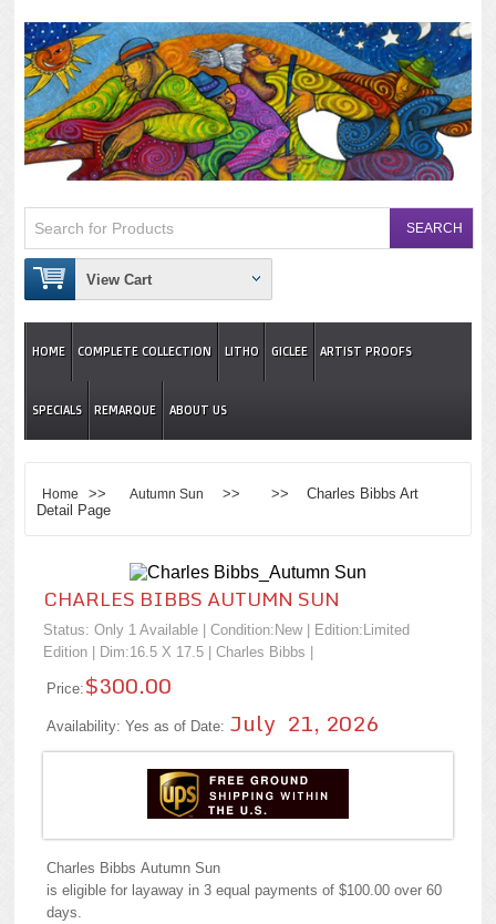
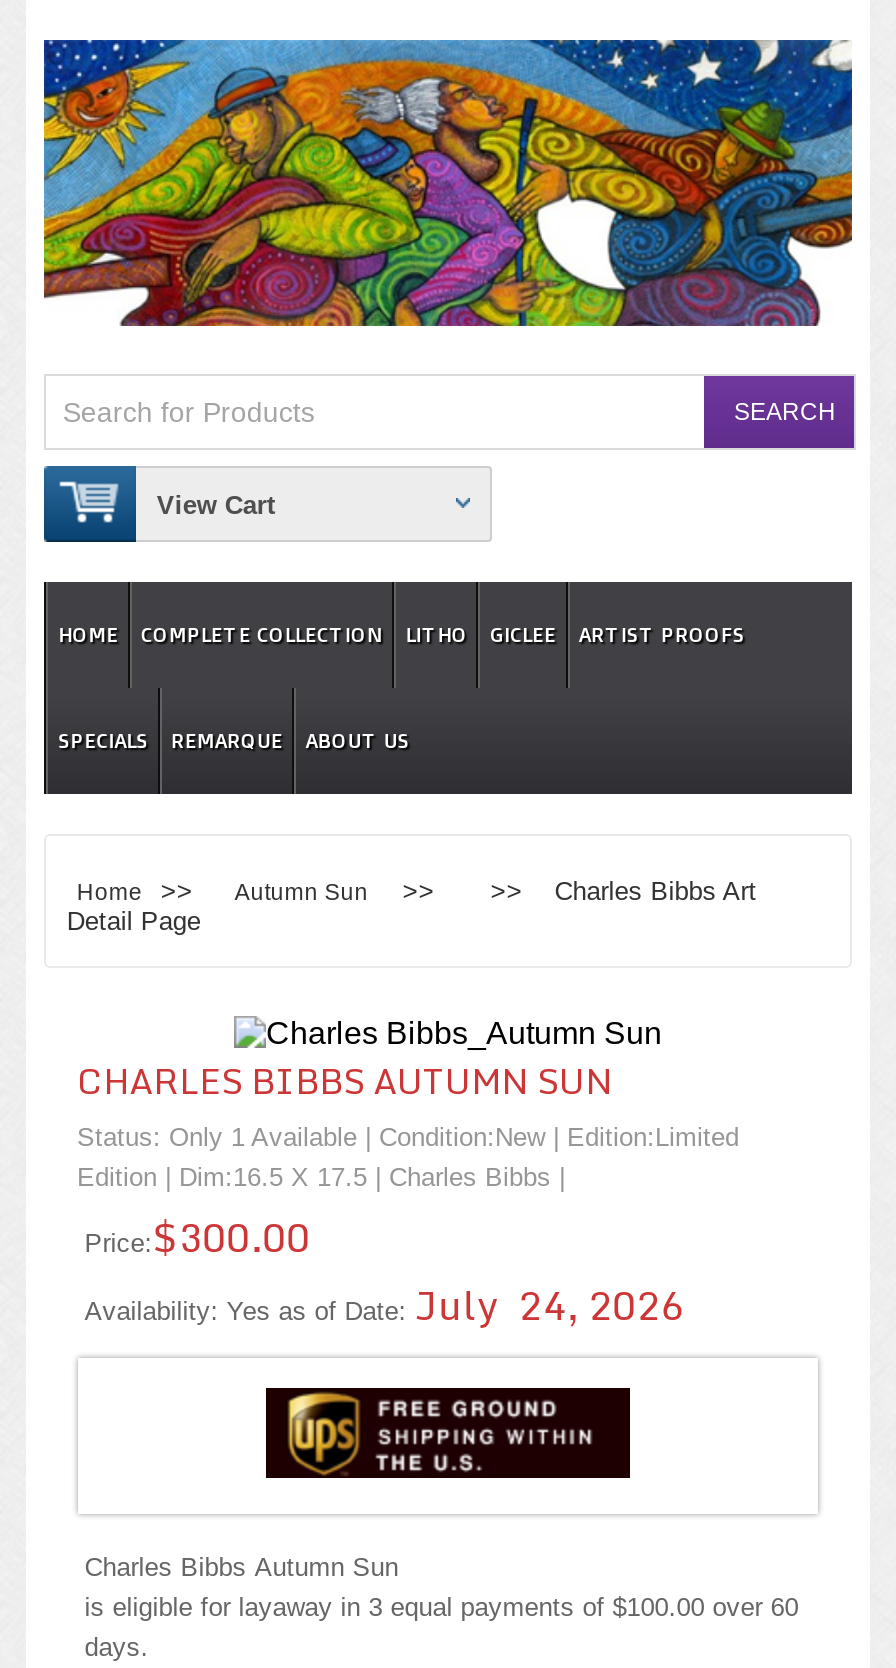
- Availability: Yes as of Date: July 21, 2026
+ Availability: Yes as of Date: July 24, 2026
